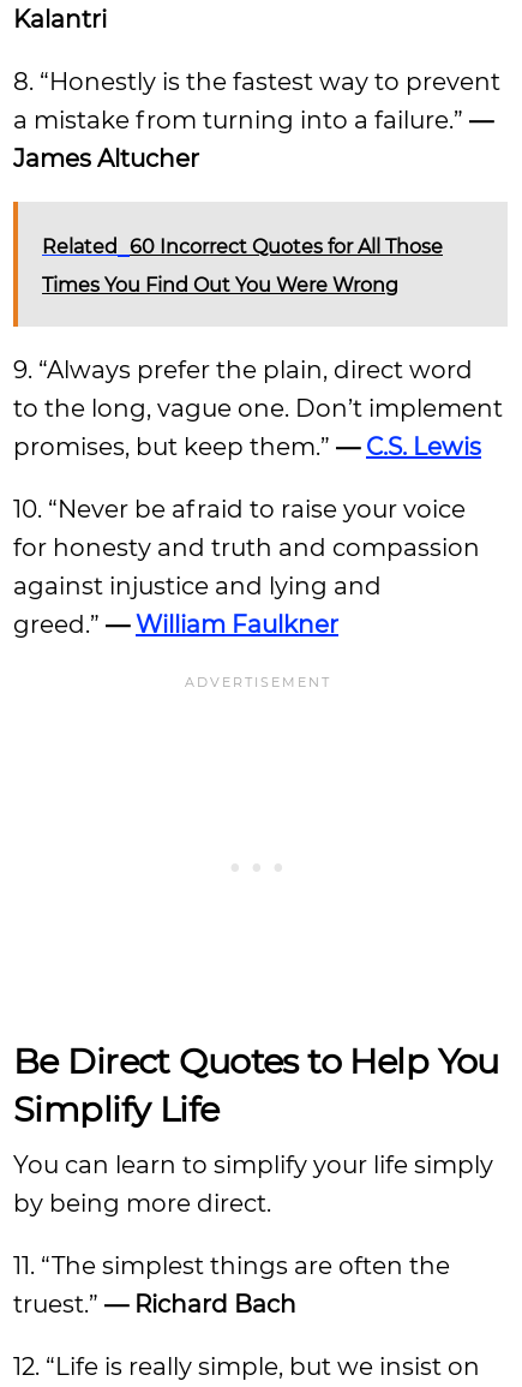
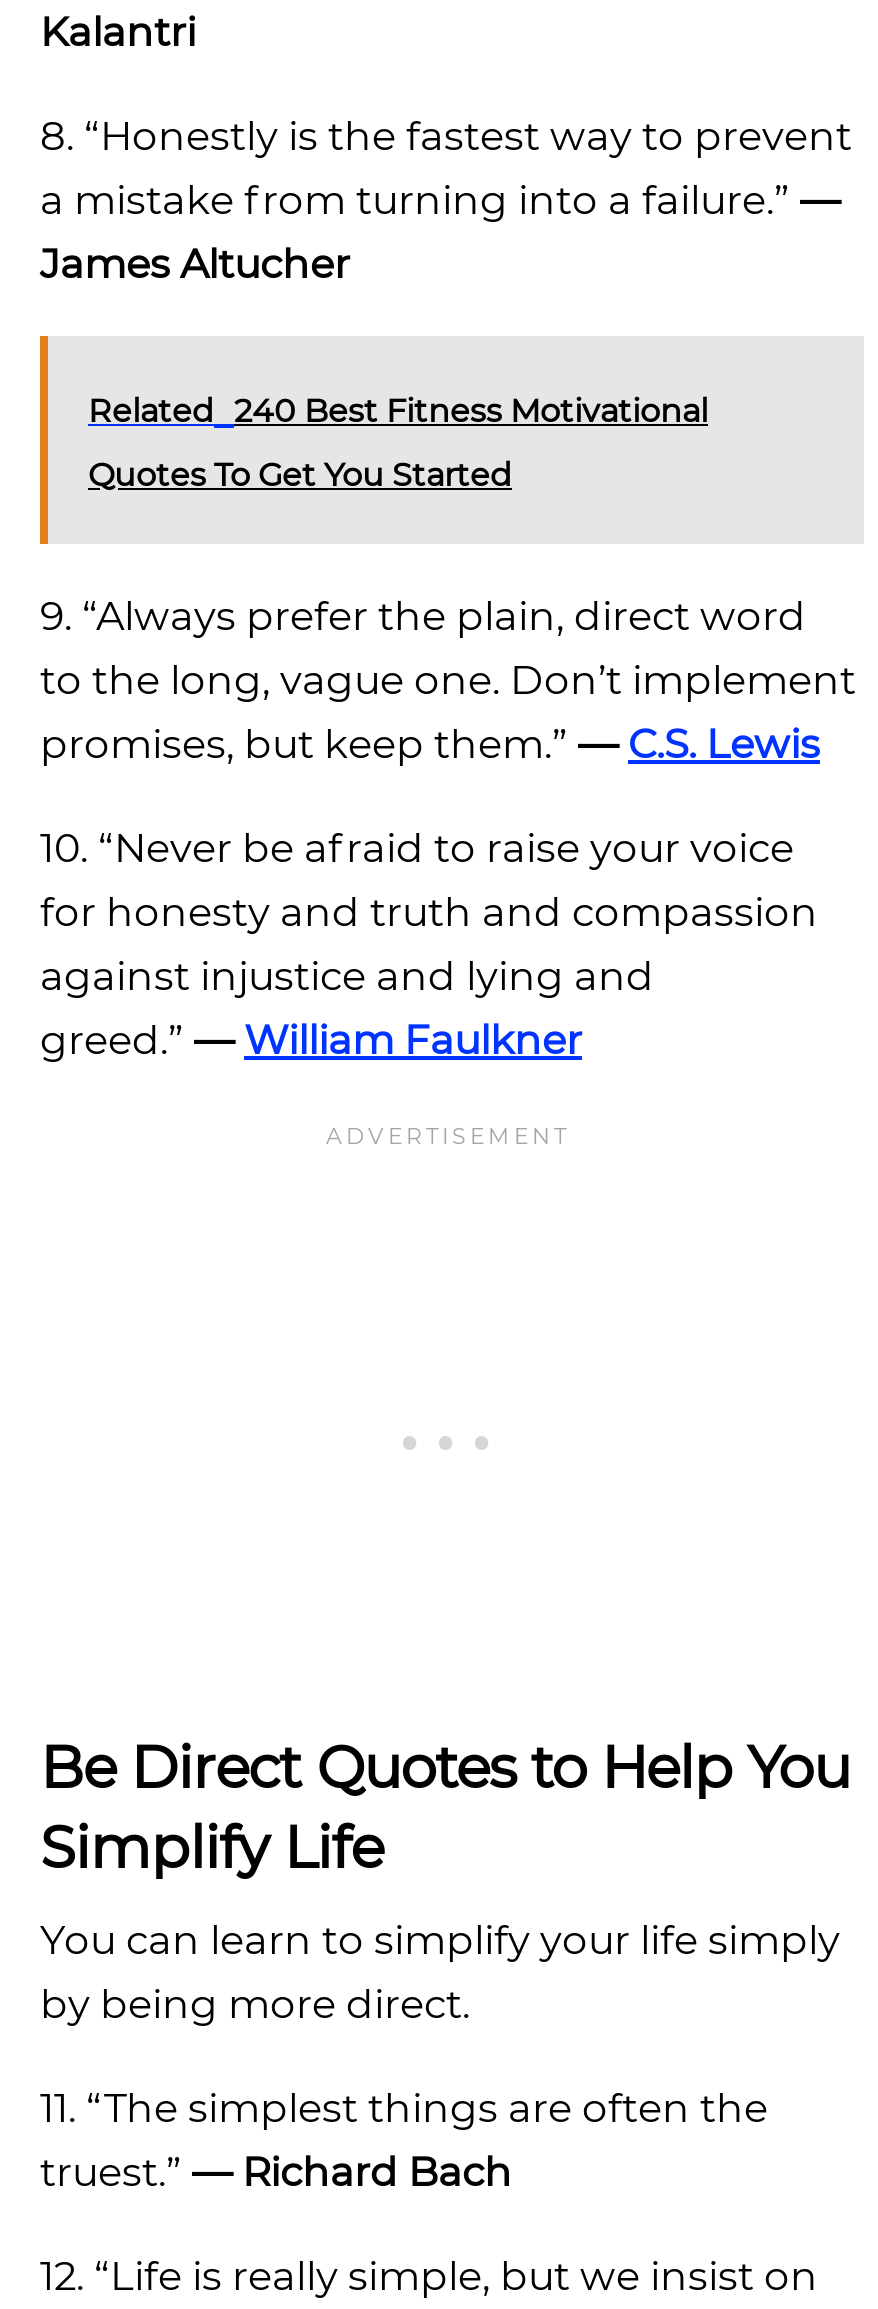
- Related 60 Incorrect Quotes for All Those
+ Related 240 Best Fitness Motivational

- Times You Find Out You Were Wrong
+ Quotes To Get You Started
